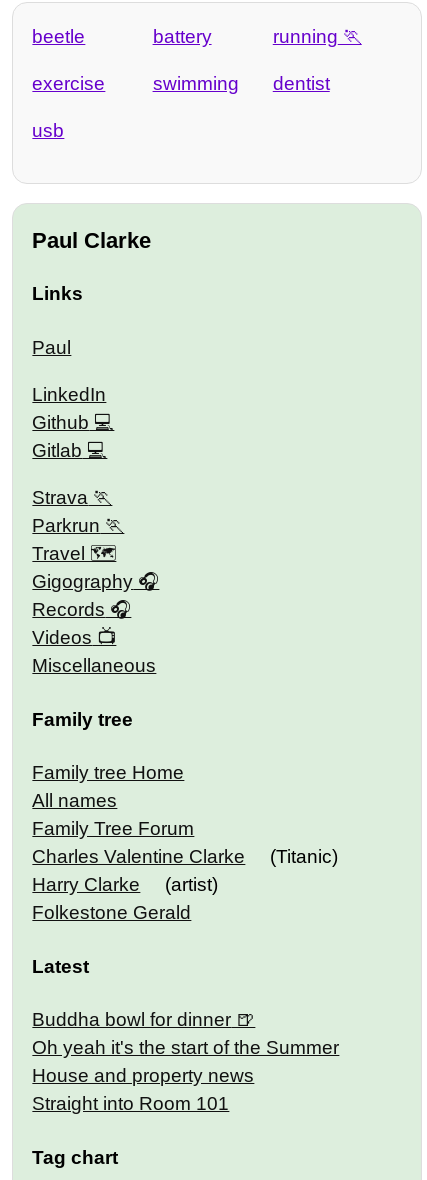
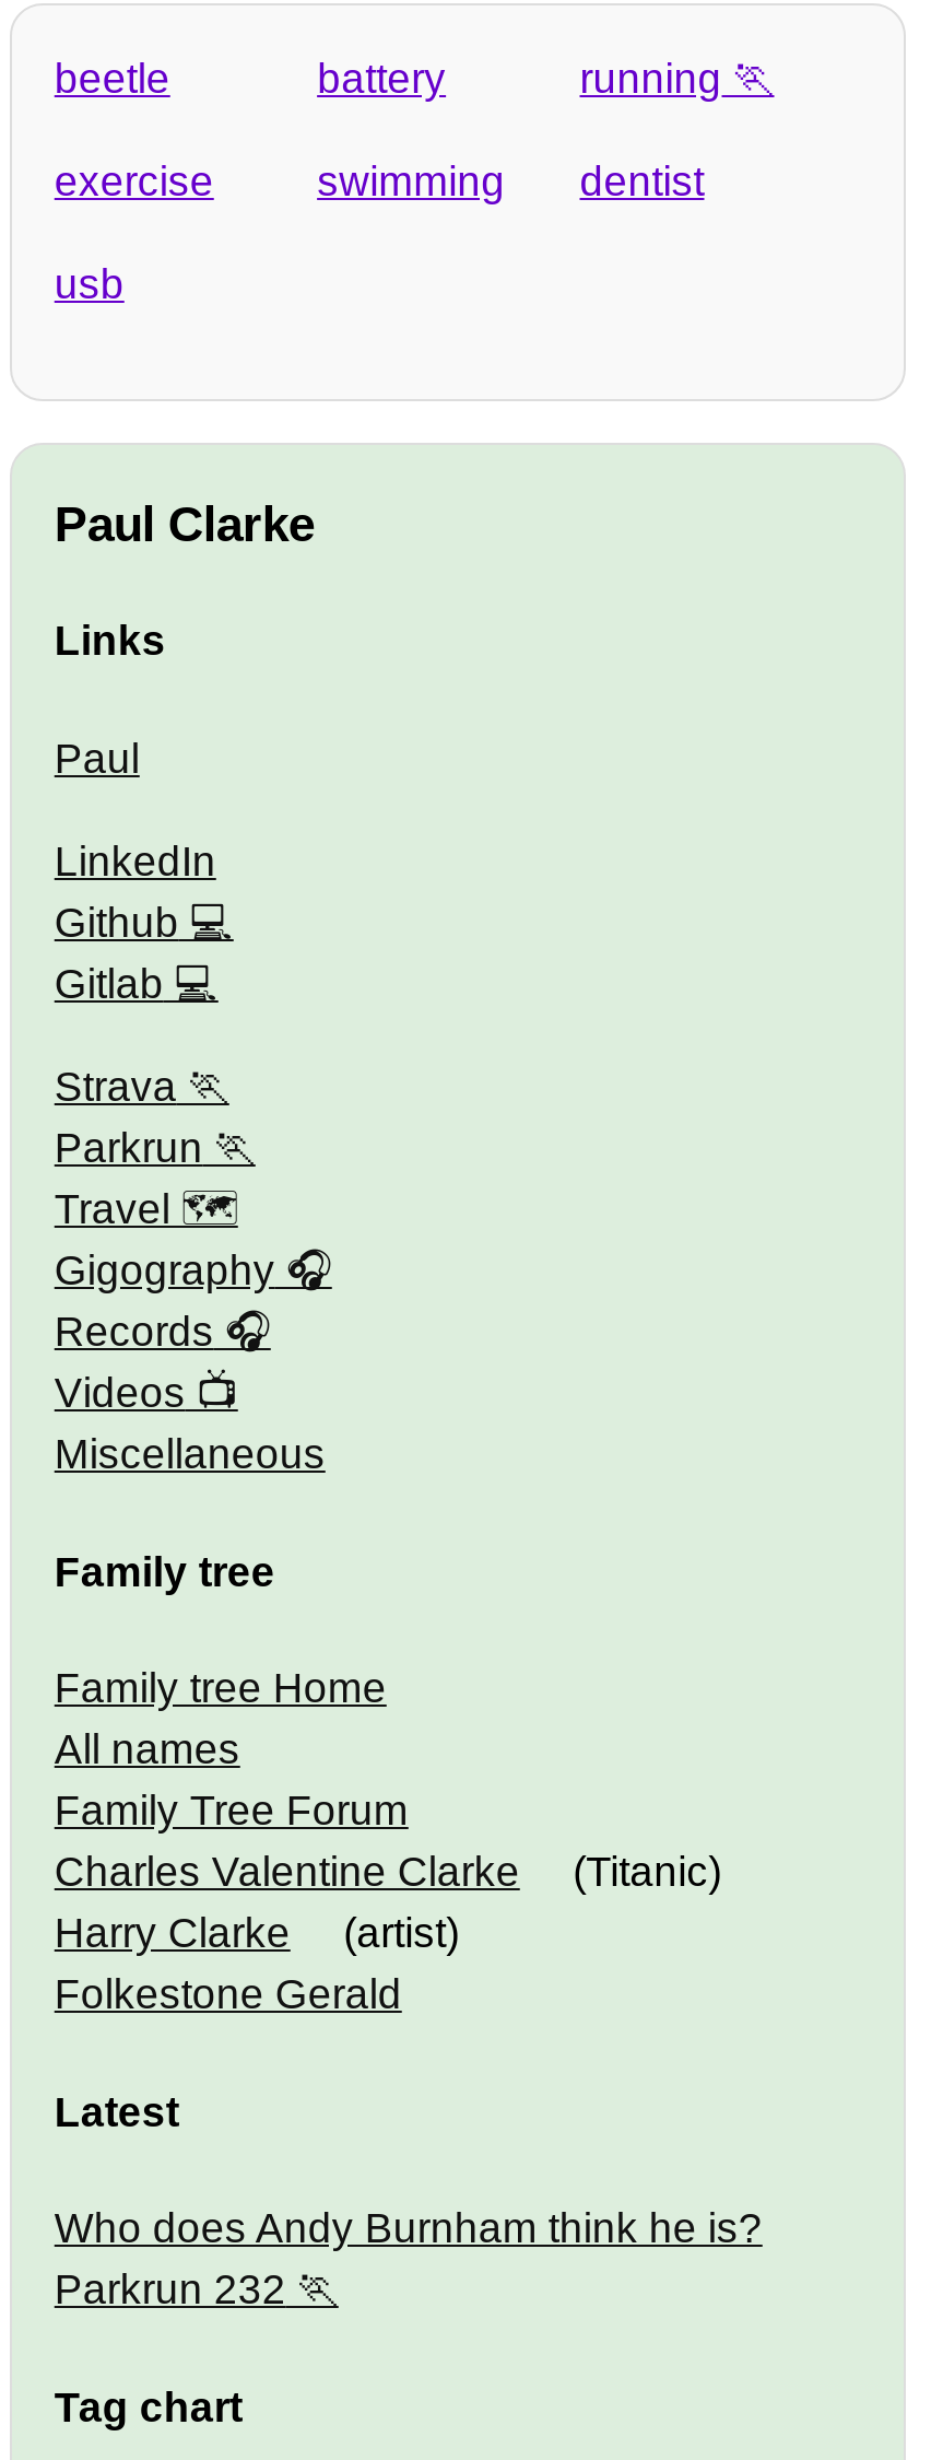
- Buddha bowl for dinner
- Oh yeah it's the start of the Summer
- House and property news
- Straight into Room 101
+ Who does Andy Burnham think he is?
+ Parkrun 232
